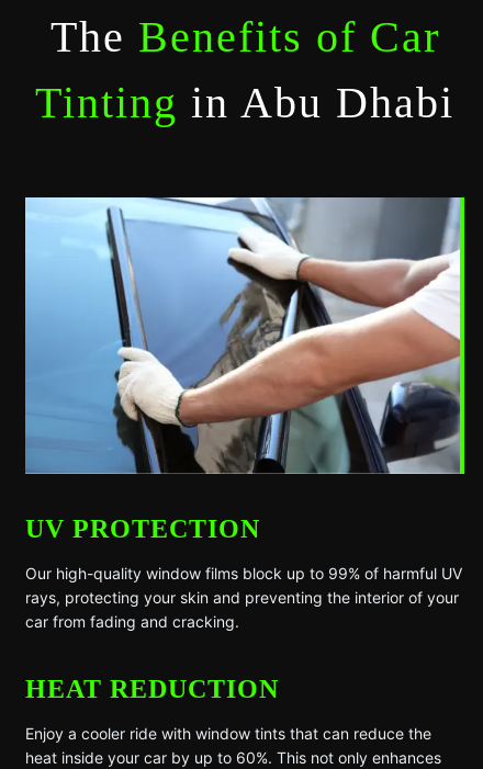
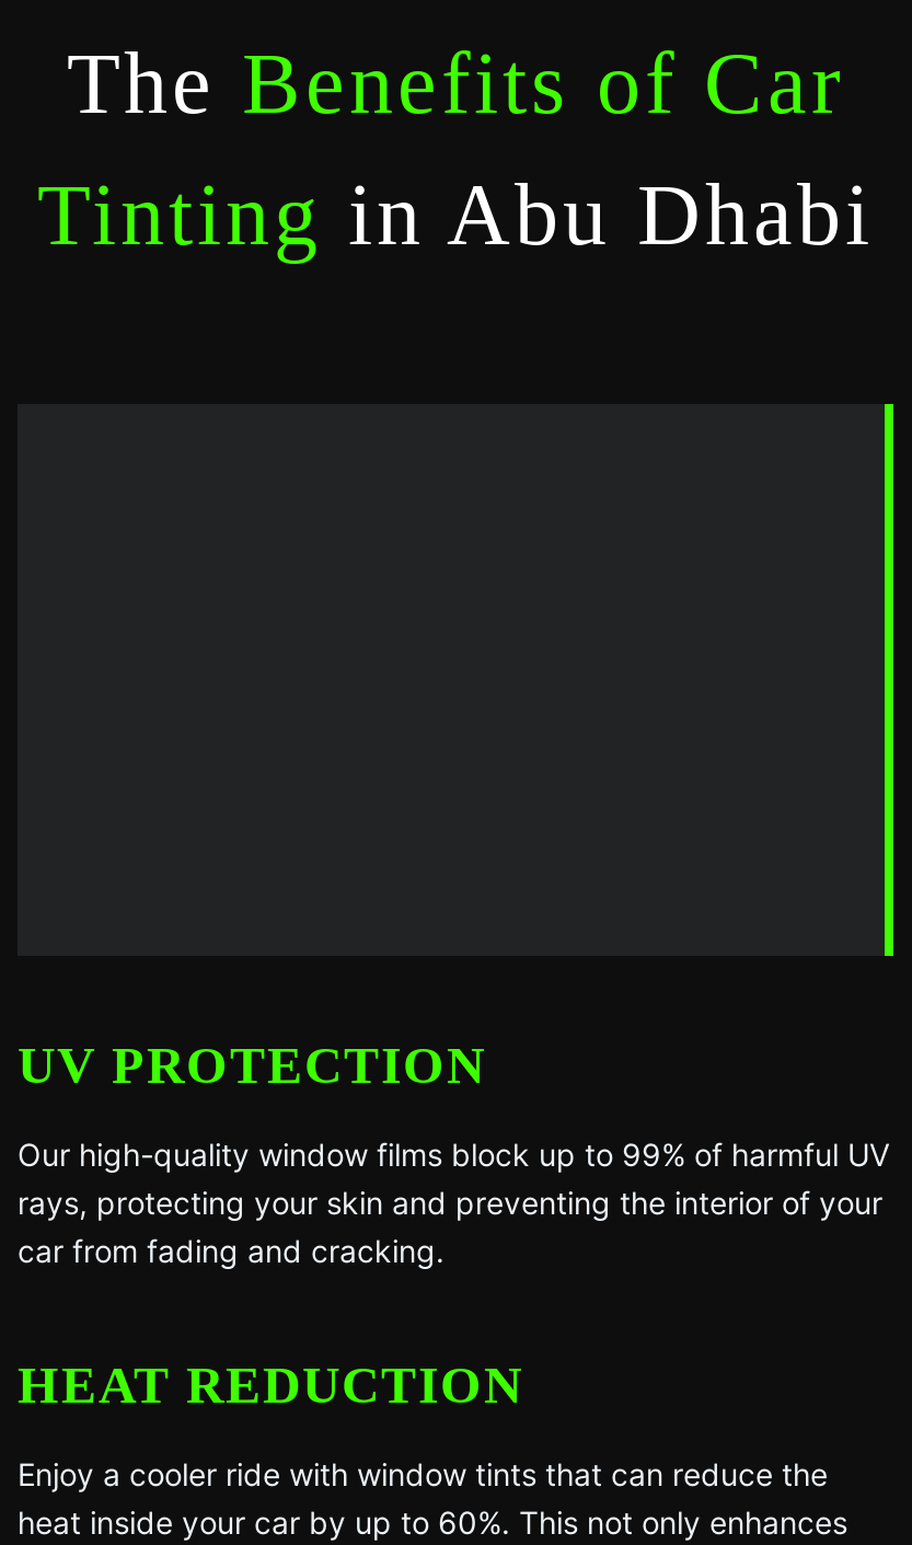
- [image]
